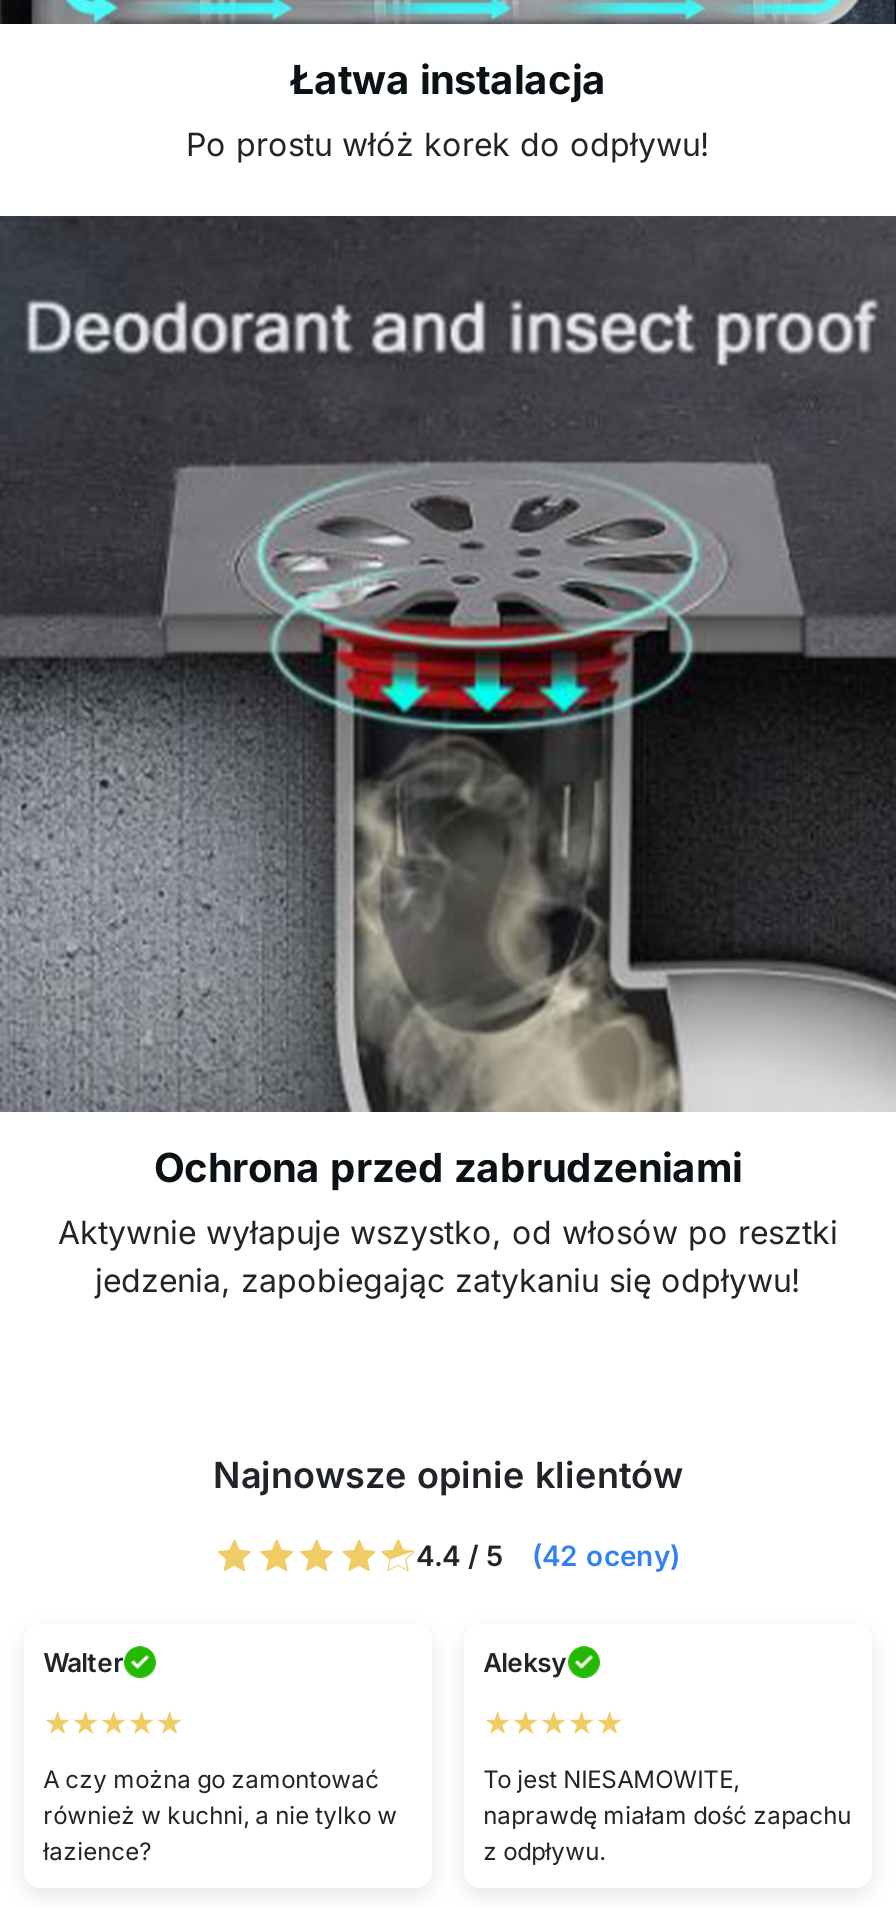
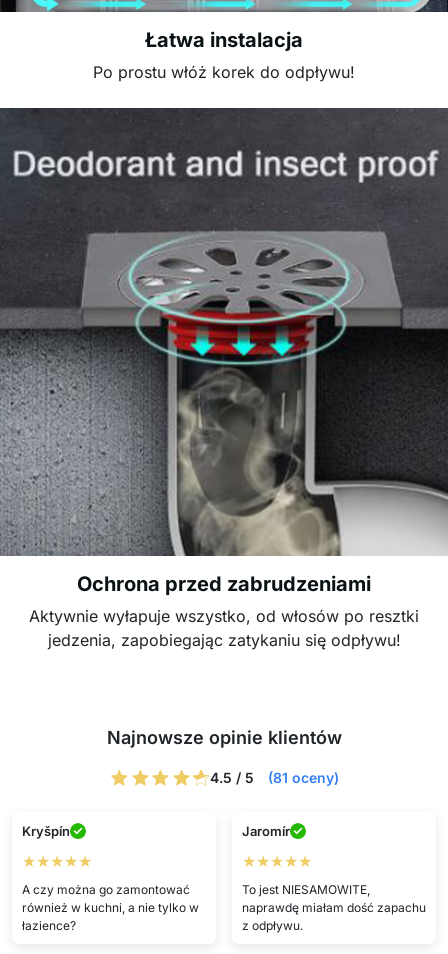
- 4.4 / 5 (42 oceny)
+ 4.5 / 5 (81 oceny)

- Walter
+ Kryšpín

- Aleksy
+ Jaromír
